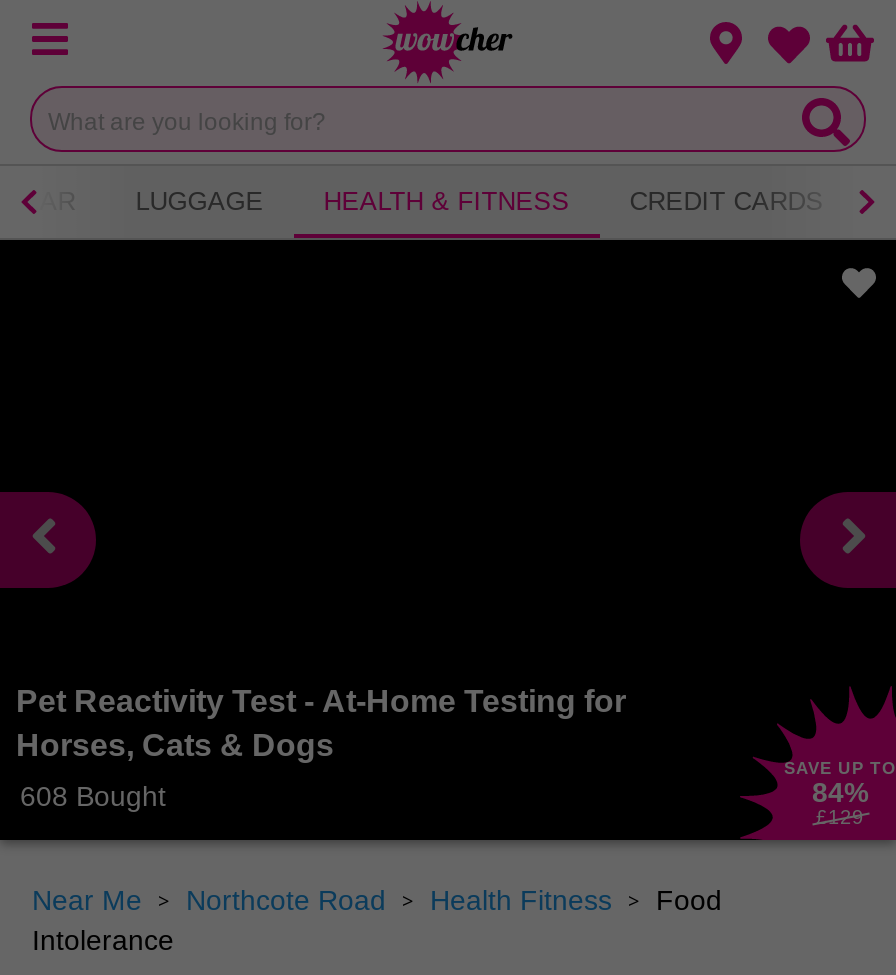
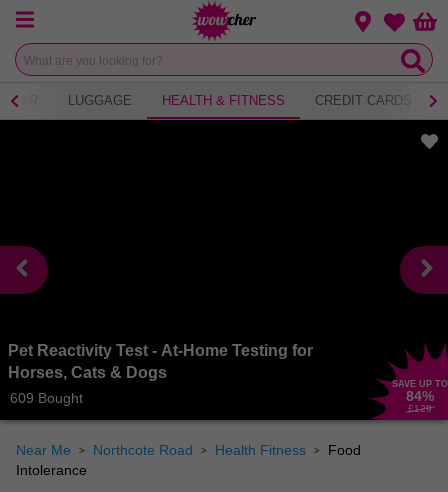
- 608 Bought
+ 609 Bought
